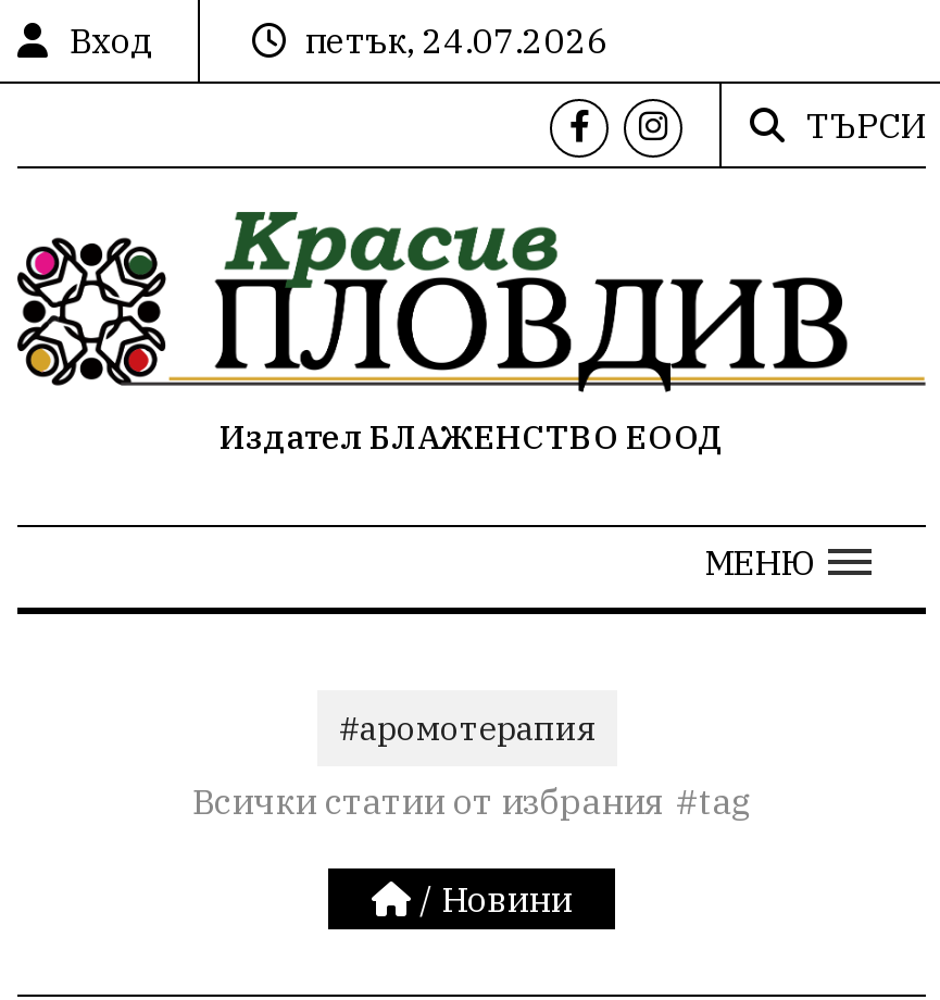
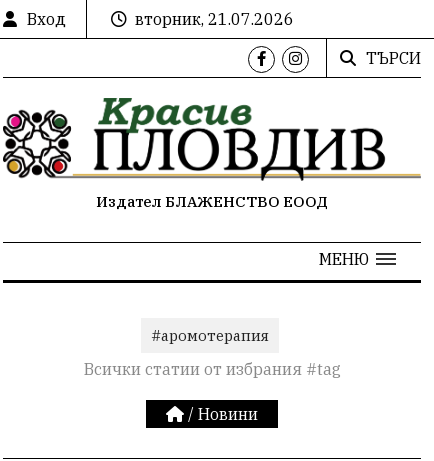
- петък, 24.07.2026
+ вторник, 21.07.2026
